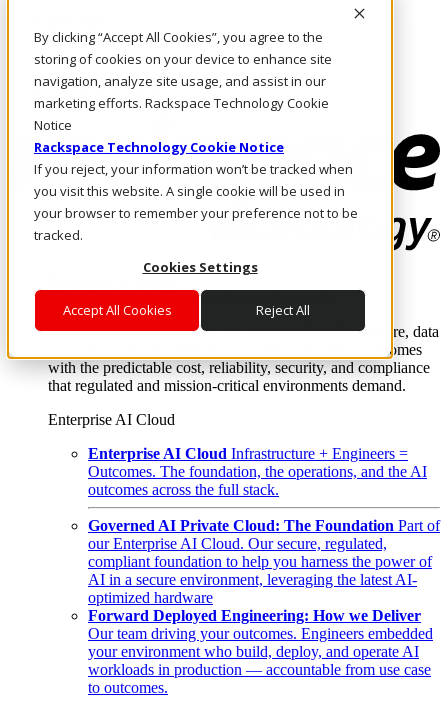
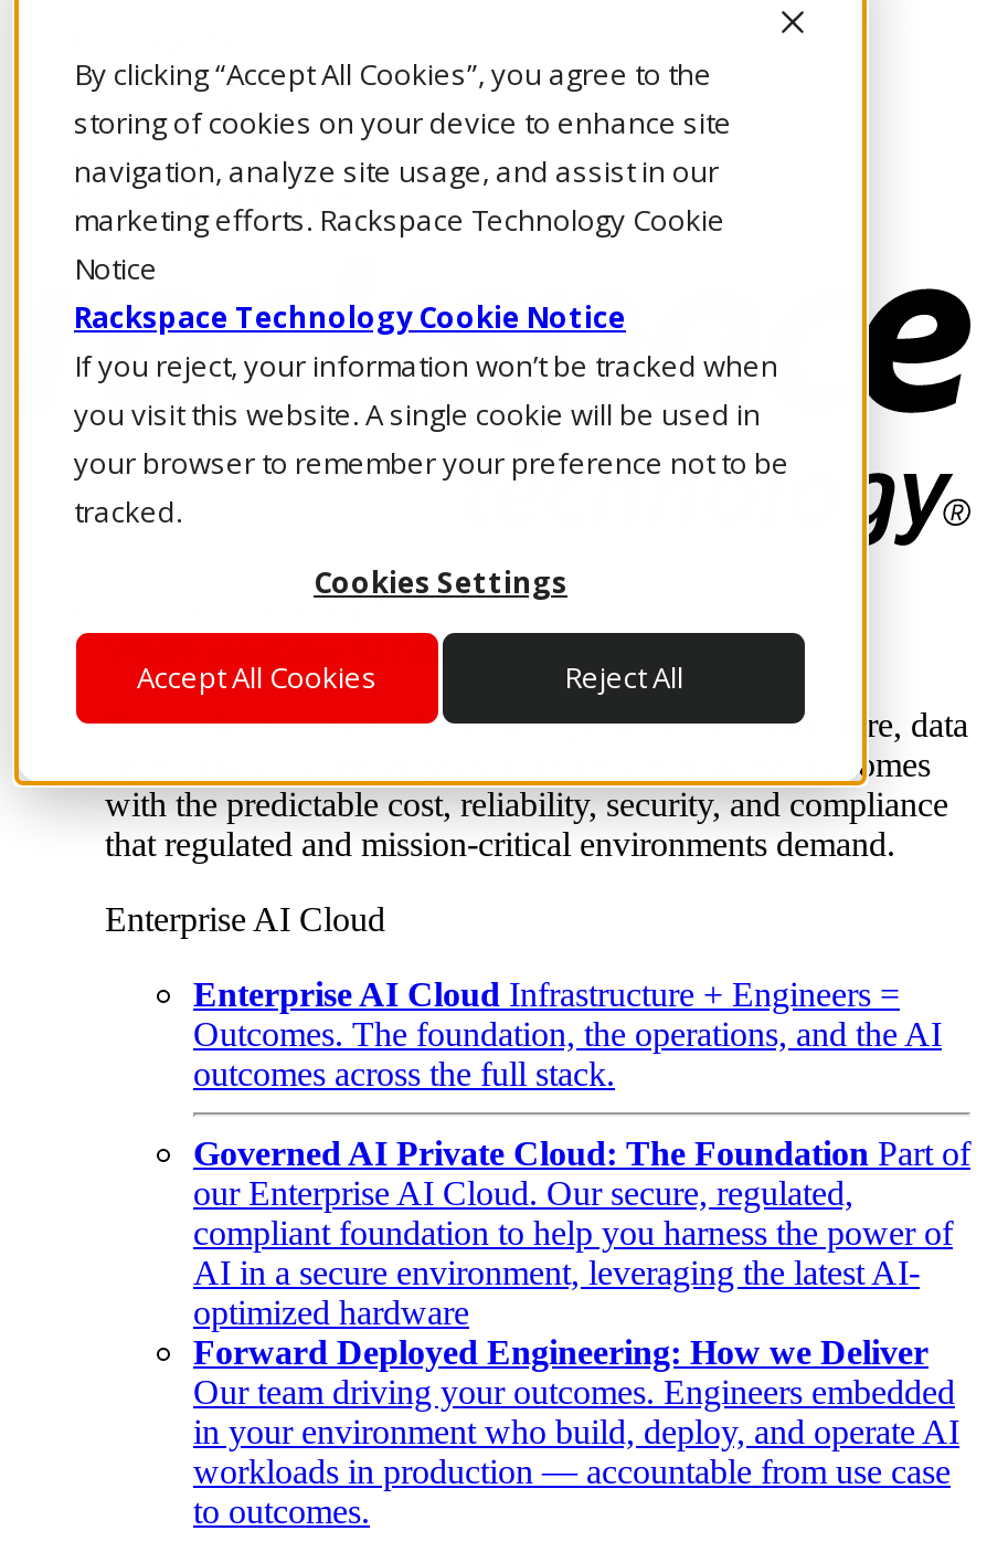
- your environment who build, deploy, and operate AI
+ in your environment who build, deploy, and operate AI
